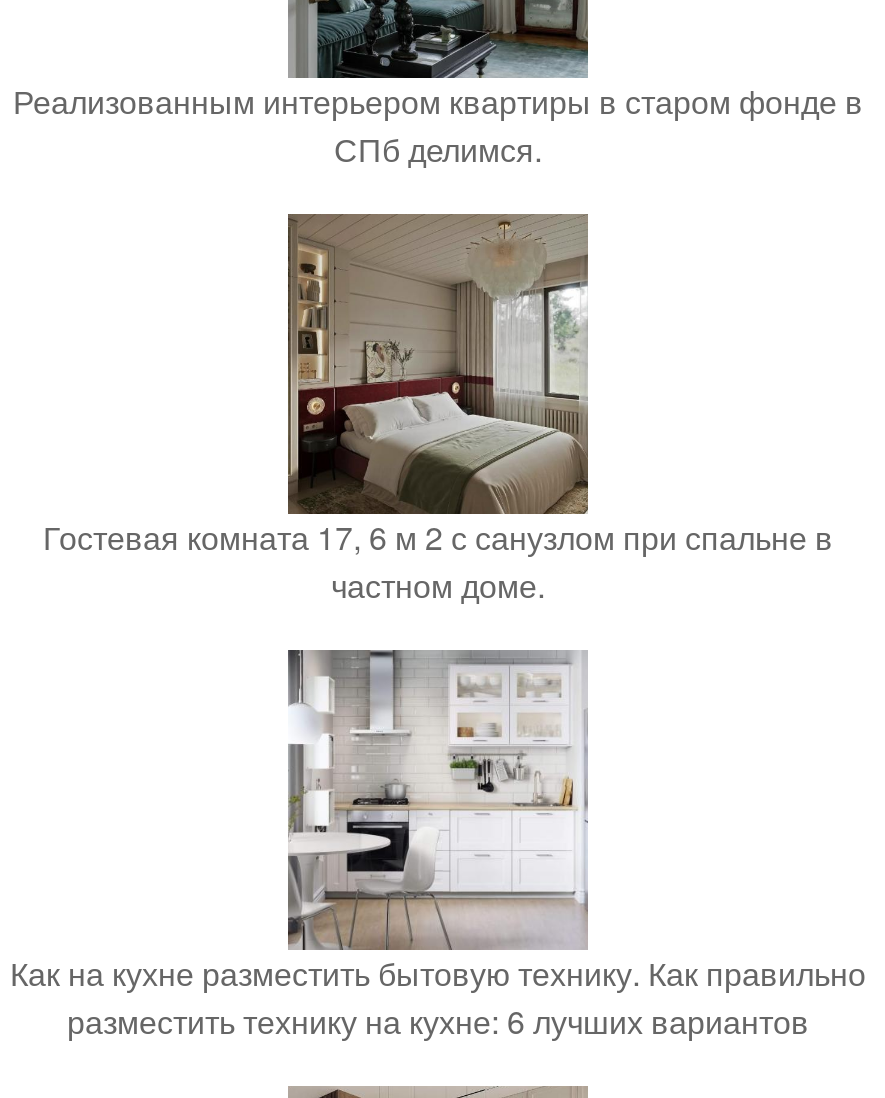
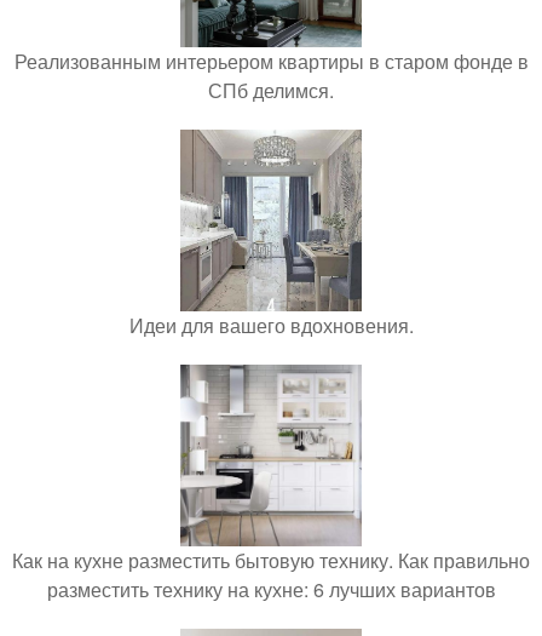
- [image]
- Гостевая комната 17, 6 м 2 с санузлом при спальне в
- частном доме.
+ [image]
+ Идеи для вашего вдохновения.
